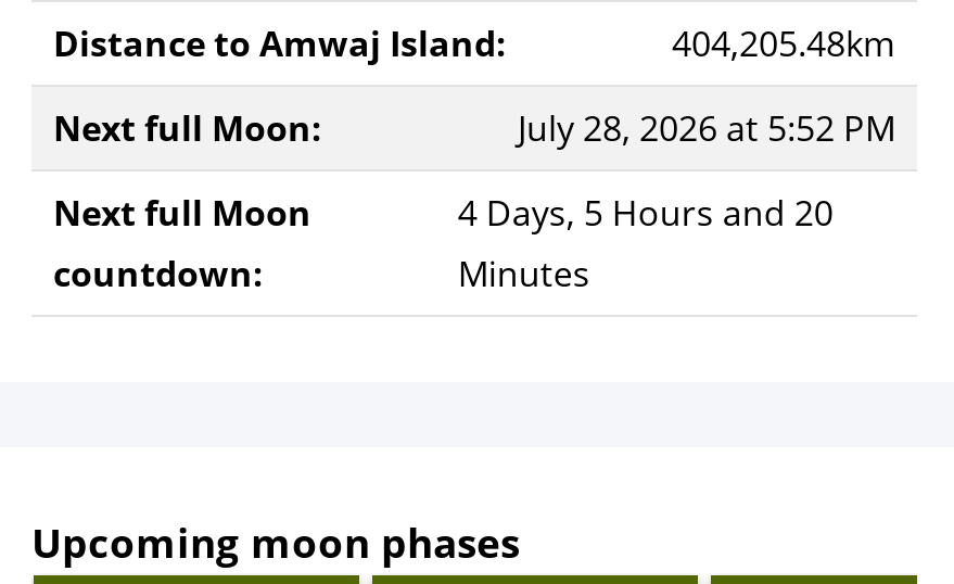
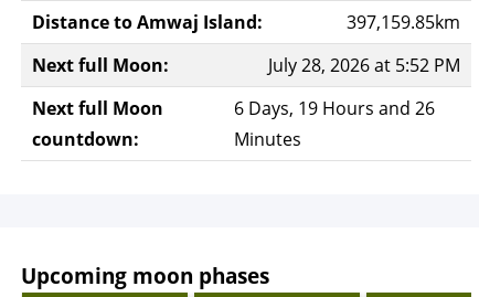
- 404,205.48km
+ 397,159.85km

- 4 Days, 5 Hours and 20
+ 6 Days, 19 Hours and 26
